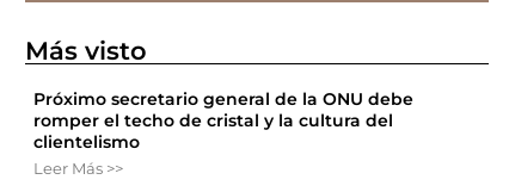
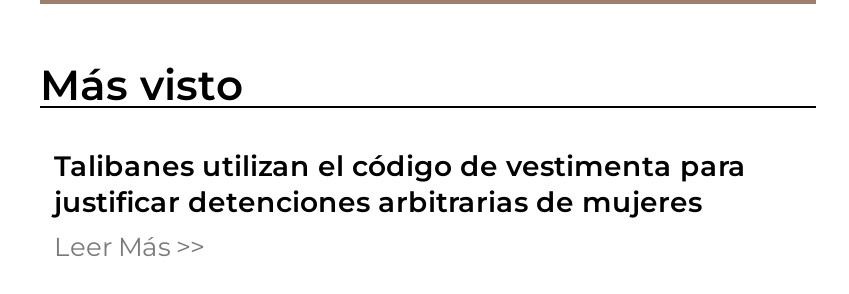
- Próximo secretario general de la ONU debe
- romper el techo de cristal y la cultura del
- clientelismo
+ Talibanes utilizan el código de vestimenta para
+ justificar detenciones arbitrarias de mujeres
